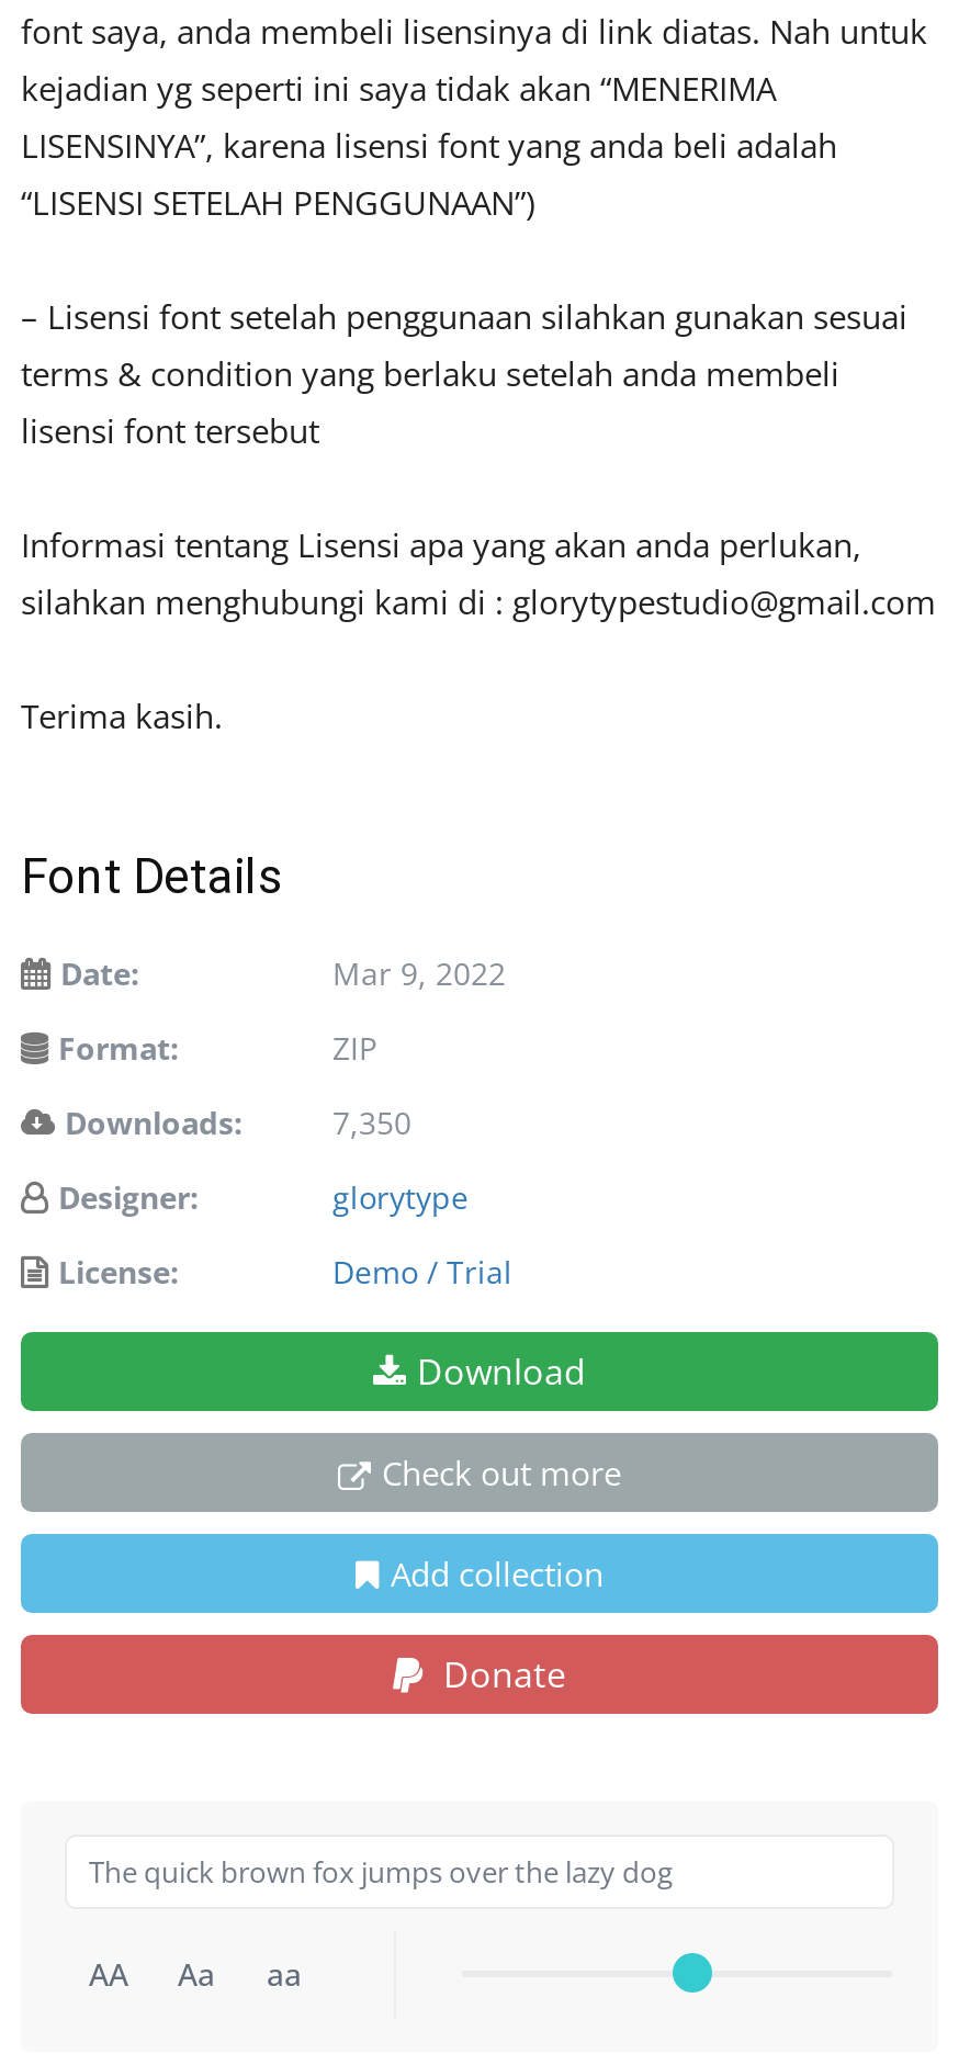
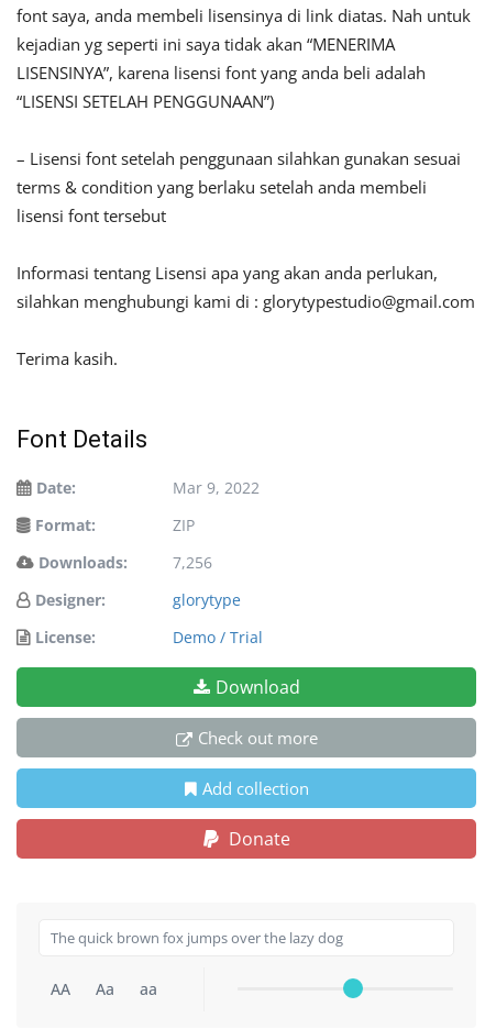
- 7,350
+ 7,256
